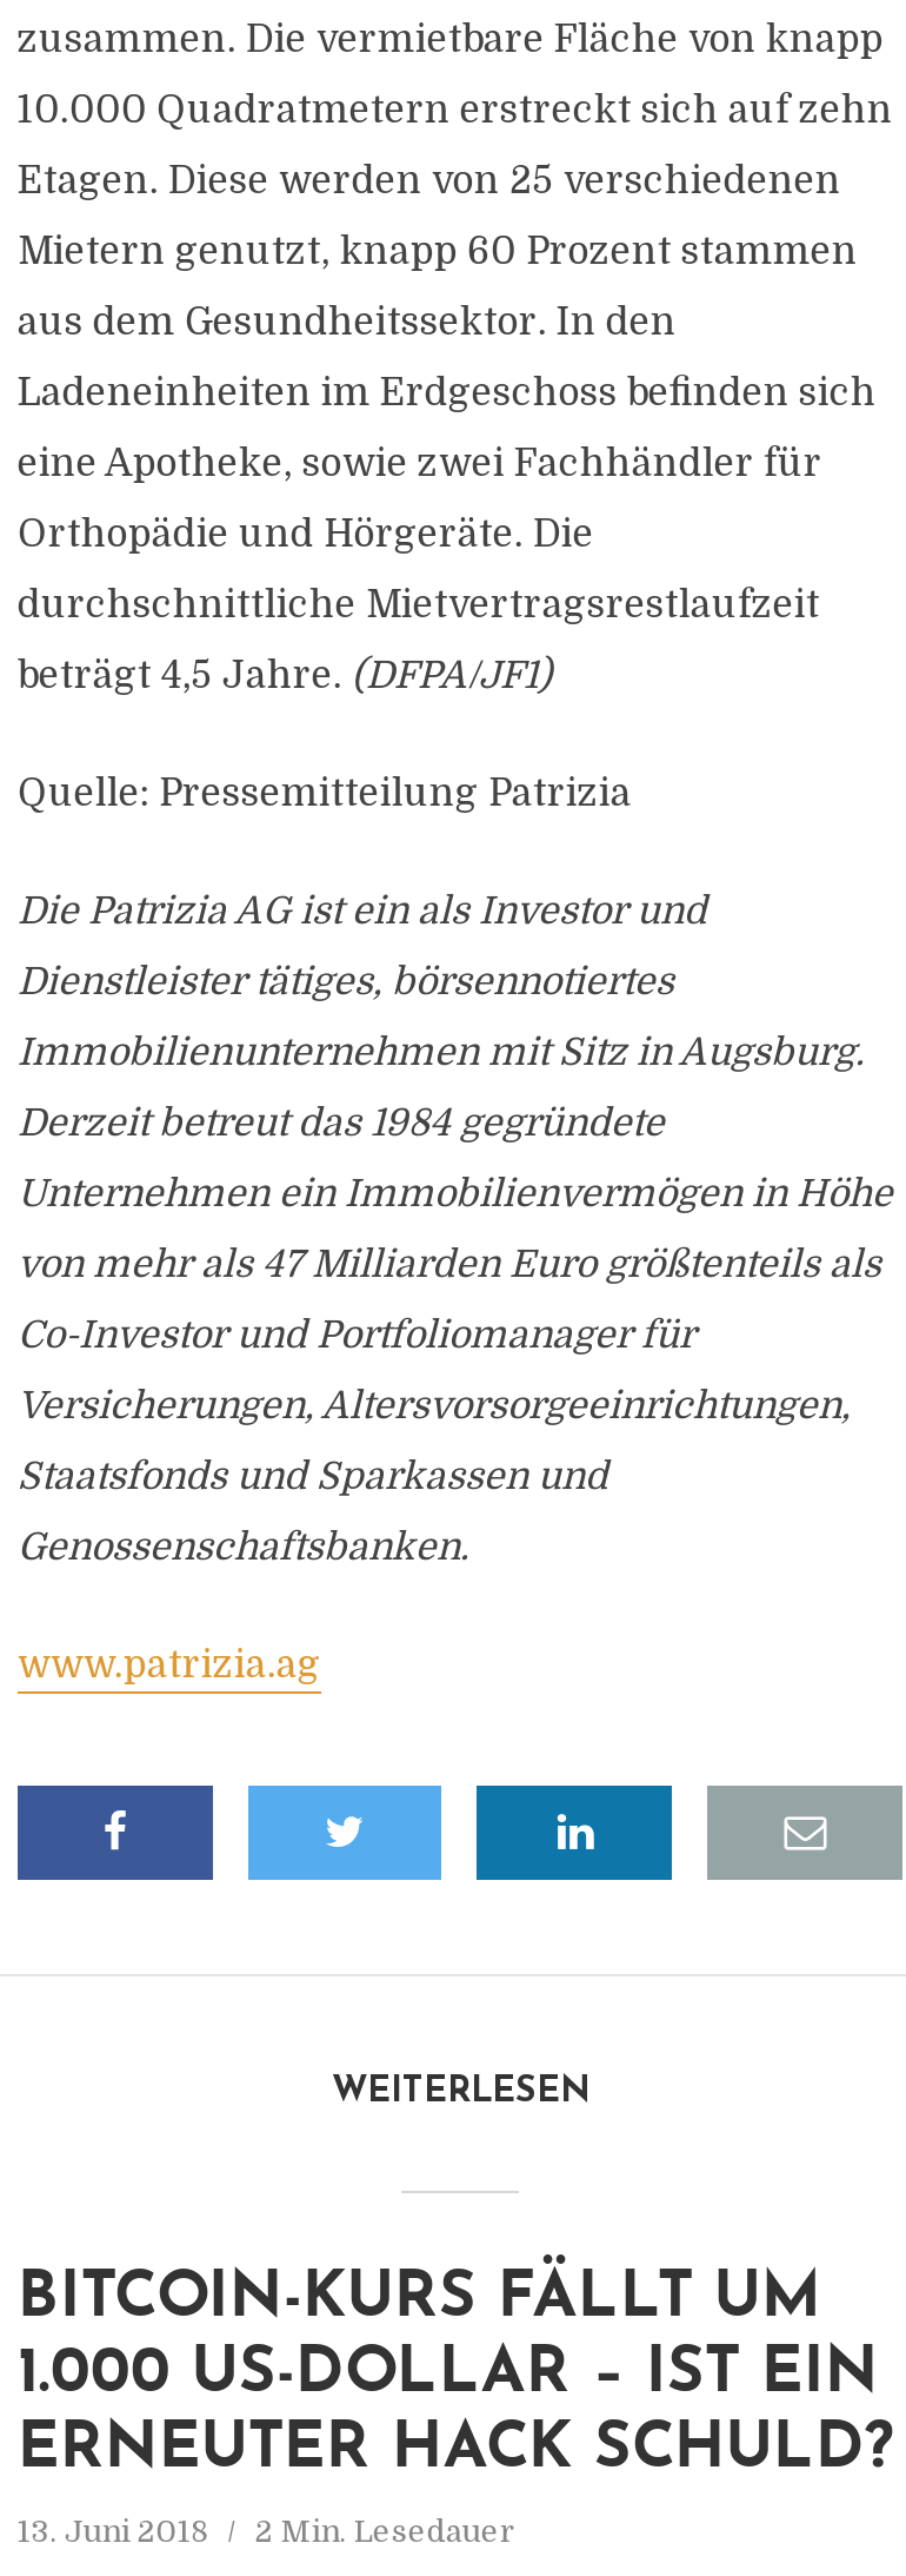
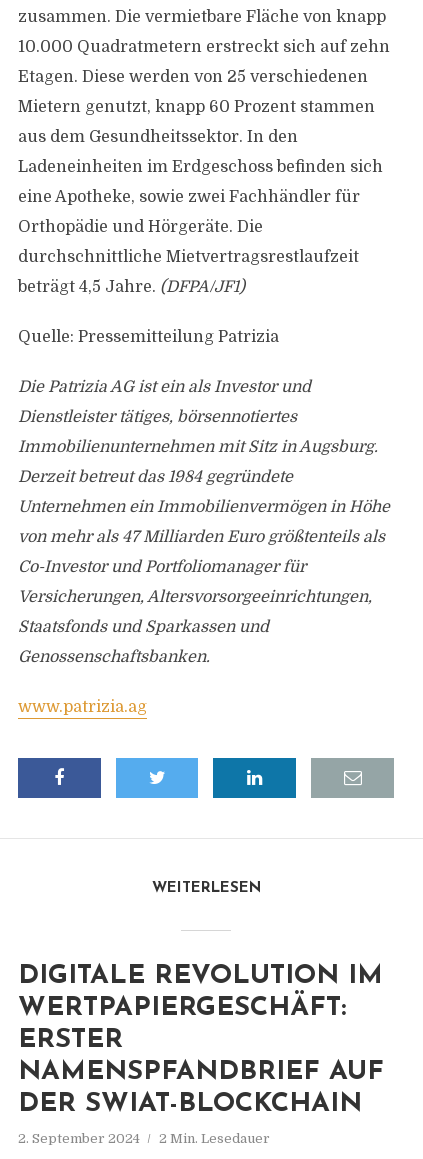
- BITCOIN-KURS FÄLLT UM
- 1.000 US-DOLLAR – IST EIN
- ERNEUTER HACK SCHULD?
+ DIGITALE REVOLUTION IM
+ WERTPAPIERGESCHÄFT:
+ ERSTER
+ NAMENSPFANDBRIEF AUF
+ DER SWIAT-BLOCKCHAIN

- 13. Juni 2018 2 Min. Lesedauer
+ 2. September 2024 2 Min. Lesedauer
